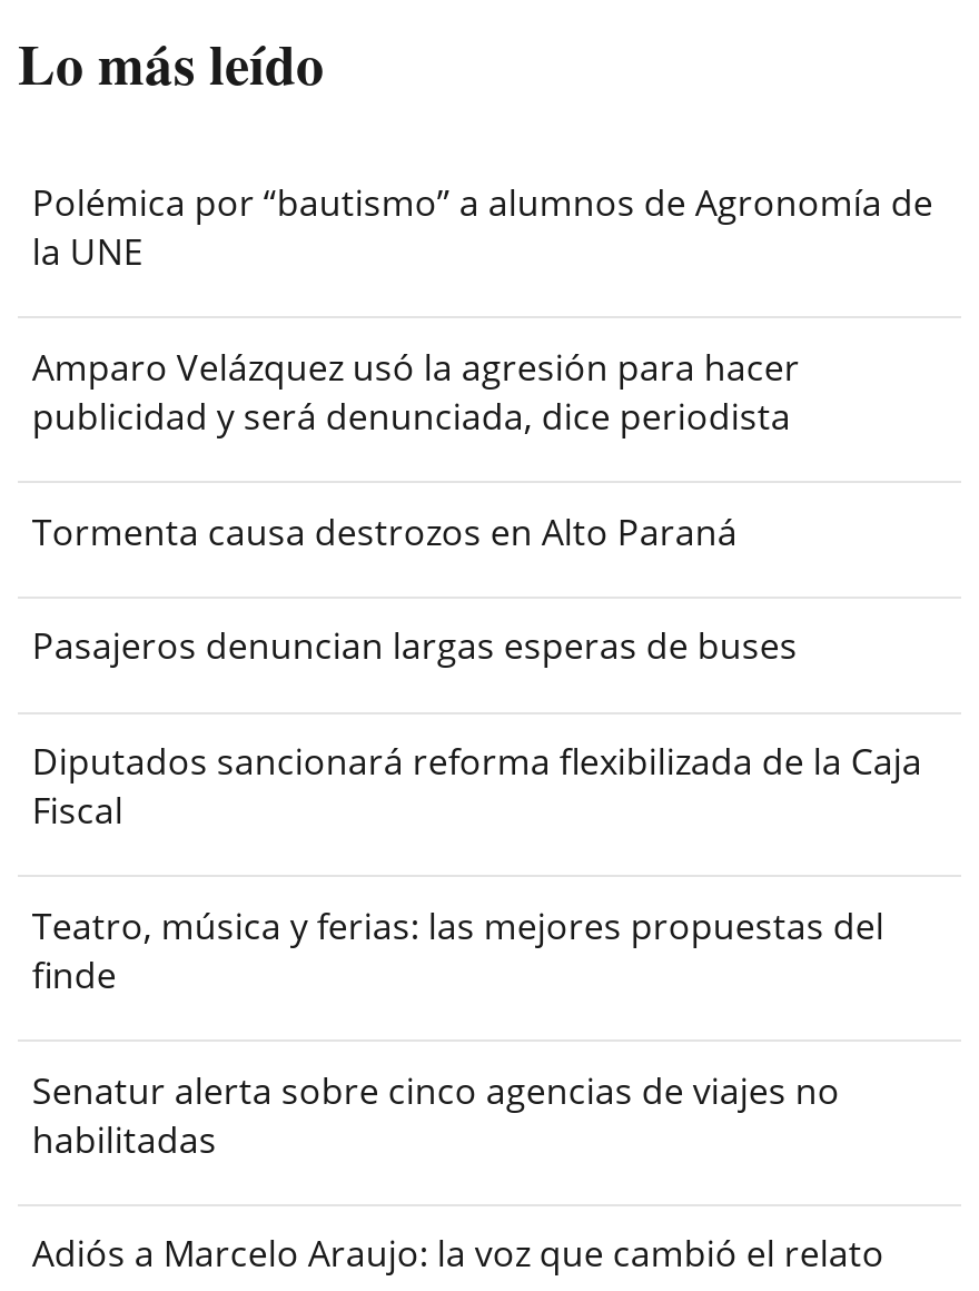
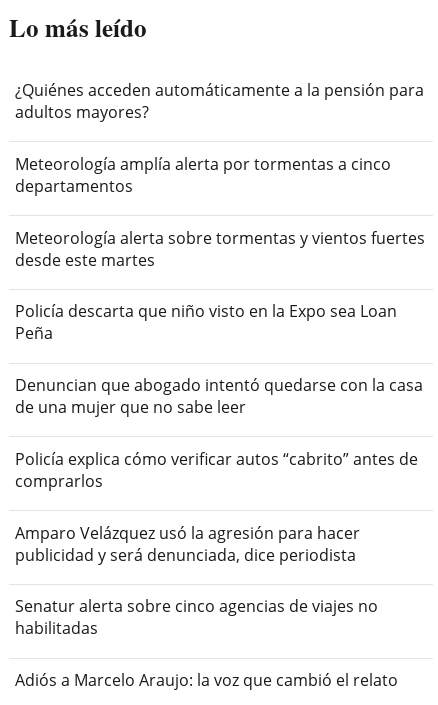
- Polémica por “bautismo” a alumnos de Agronomía de
- la UNE
+ ¿Quiénes acceden automáticamente a la pensión para
+ adultos mayores?
+ Meteorología amplía alerta por tormentas a cinco
+ departamentos
+ Meteorología alerta sobre tormentas y vientos fuertes
+ desde este martes
+ Policía descarta que niño visto en la Expo sea Loan
+ Peña
+ Denuncian que abogado intentó quedarse con la casa
+ de una mujer que no sabe leer
+ Policía explica cómo verificar autos “cabrito” antes de
+ comprarlos

moved down: Amparo Velázquez usó la agresión para hacer | publicidad y será denunciada, dice periodista

- Tormenta causa destrozos en Alto Paraná
- Pasajeros denuncian largas esperas de buses
- Diputados sancionará reforma flexibilizada de la Caja
- Fiscal
- Teatro, música y ferias: las mejores propuestas del
- finde
